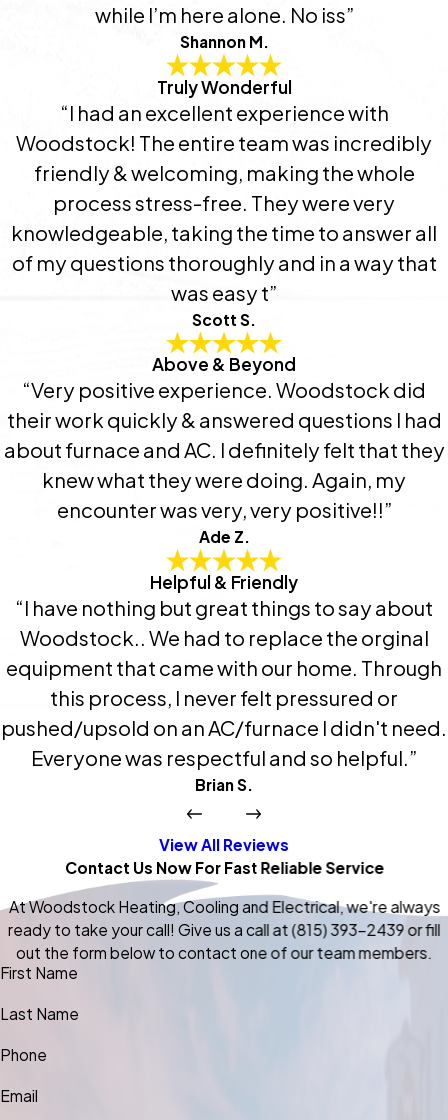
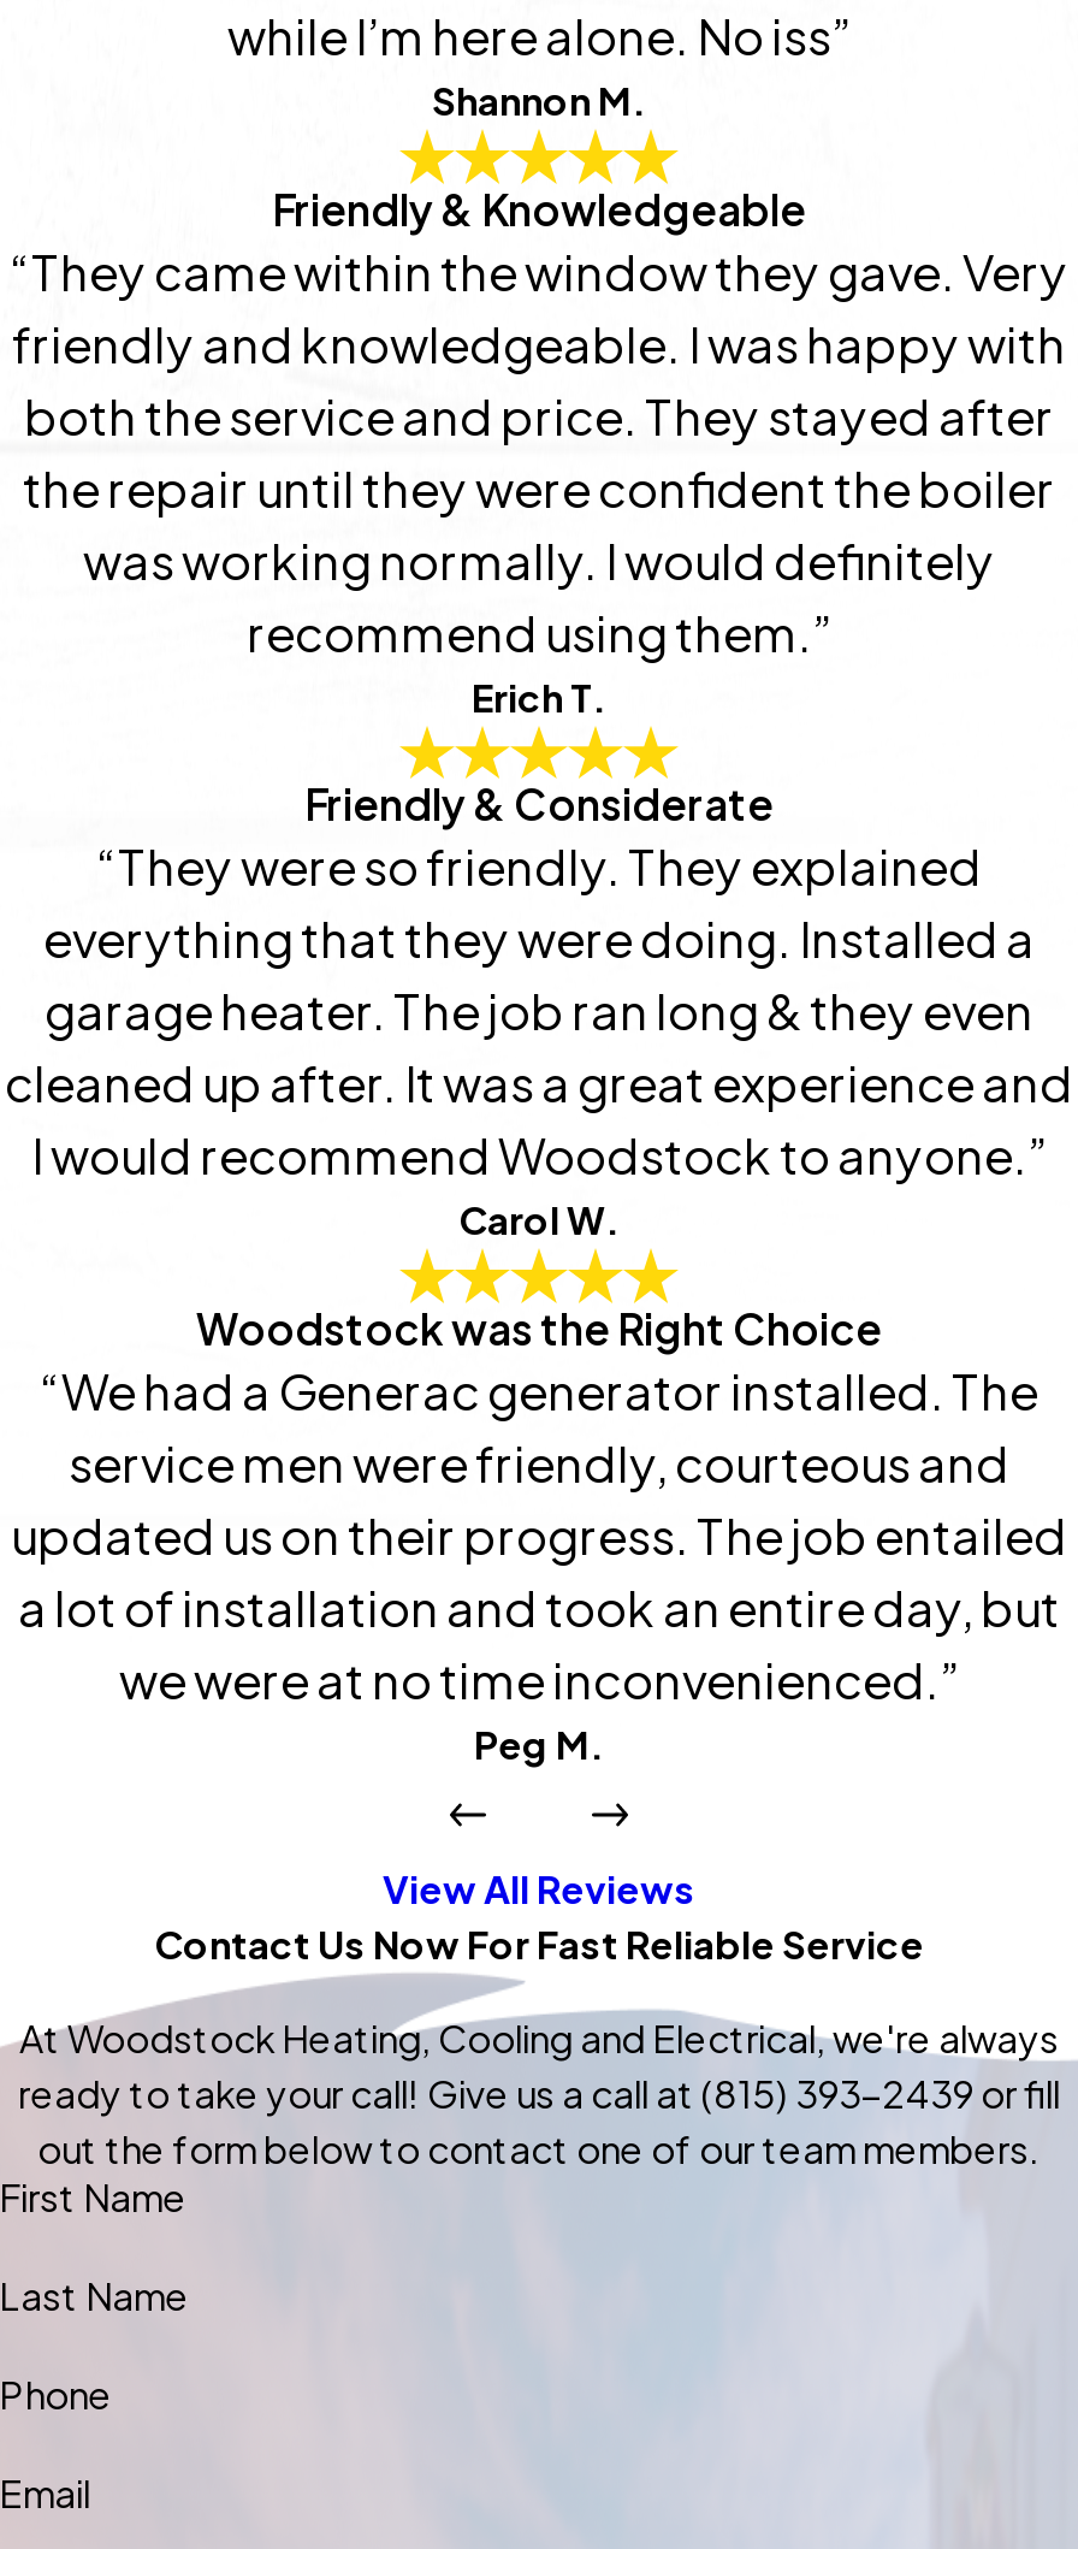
- Truly Wonderful
- “I had an excellent experience with
- Woodstock! The entire team was incredibly
- friendly & welcoming, making the whole
- process stress-free. They were very
- knowledgeable, taking the time to answer all
- of my questions thoroughly and in a way that
- was easy t”
- Scott S.
+ Friendly & Knowledgeable
+ “They came within the window they gave. Very
+ friendly and knowledgeable. I was happy with
+ both the service and price. They stayed after
+ the repair until they were confident the boiler
+ was working normally. I would definitely
+ recommend using them.”
+ Erich T.

- Above & Beyond
- “Very positive experience. Woodstock did
- their work quickly & answered questions I had
- about furnace and AC. I definitely felt that they
- knew what they were doing. Again, my
- encounter was very, very positive!!”
- Ade Z.
+ Friendly & Considerate
+ “They were so friendly. They explained
+ everything that they were doing. Installed a
+ garage heater. The job ran long & they even
+ cleaned up after. It was a great experience and
+ I would recommend Woodstock to anyone.”
+ Carol W.

- Helpful & Friendly
- “I have nothing but great things to say about
- Woodstock.. We had to replace the orginal
- equipment that came with our home. Through
- this process, I never felt pressured or
- pushed/upsold on an AC/furnace I didn't need.
- Everyone was respectful and so helpful.”
- Brian S.
+ Woodstock was the Right Choice
+ “We had a Generac generator installed. The
+ service men were friendly, courteous and
+ updated us on their progress. The job entailed
+ a lot of installation and took an entire day, but
+ we were at no time inconvenienced.”
+ Peg M.
